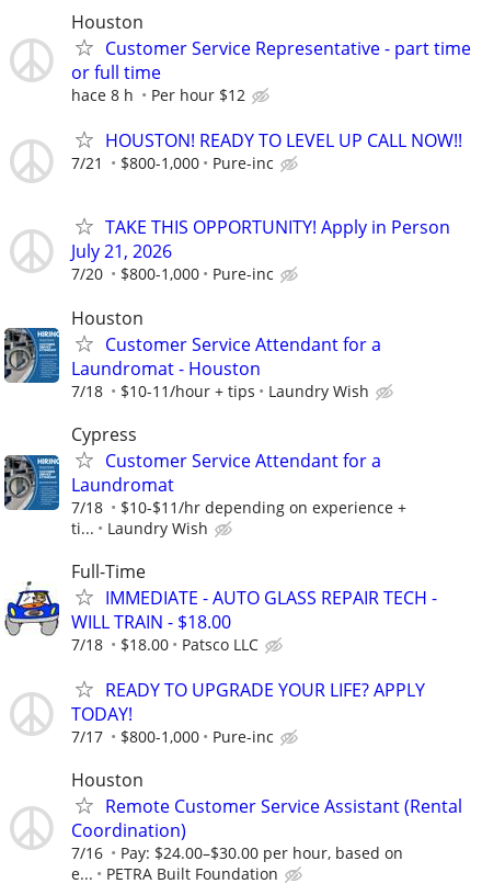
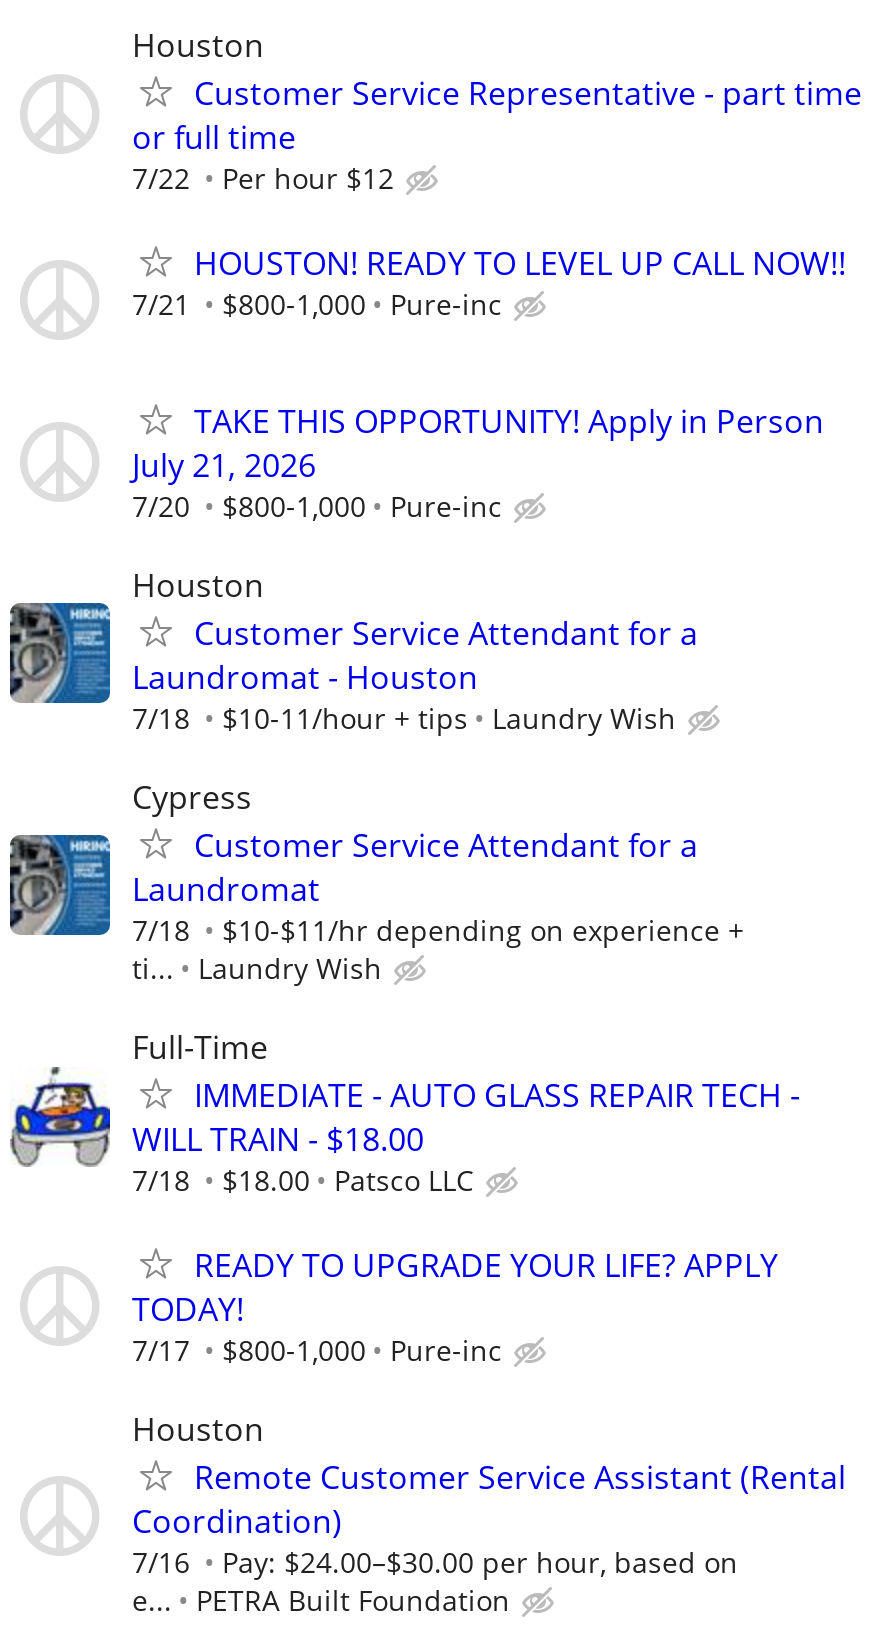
- hace 8 h Per hour $12
+ 7/22 Per hour $12
